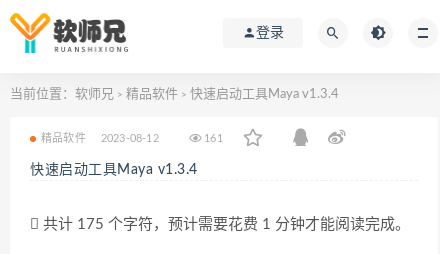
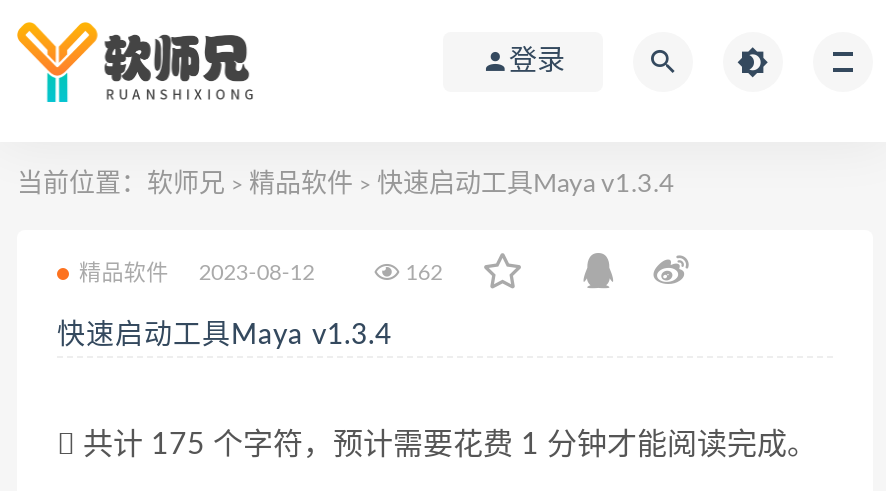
- 161
+ 162
